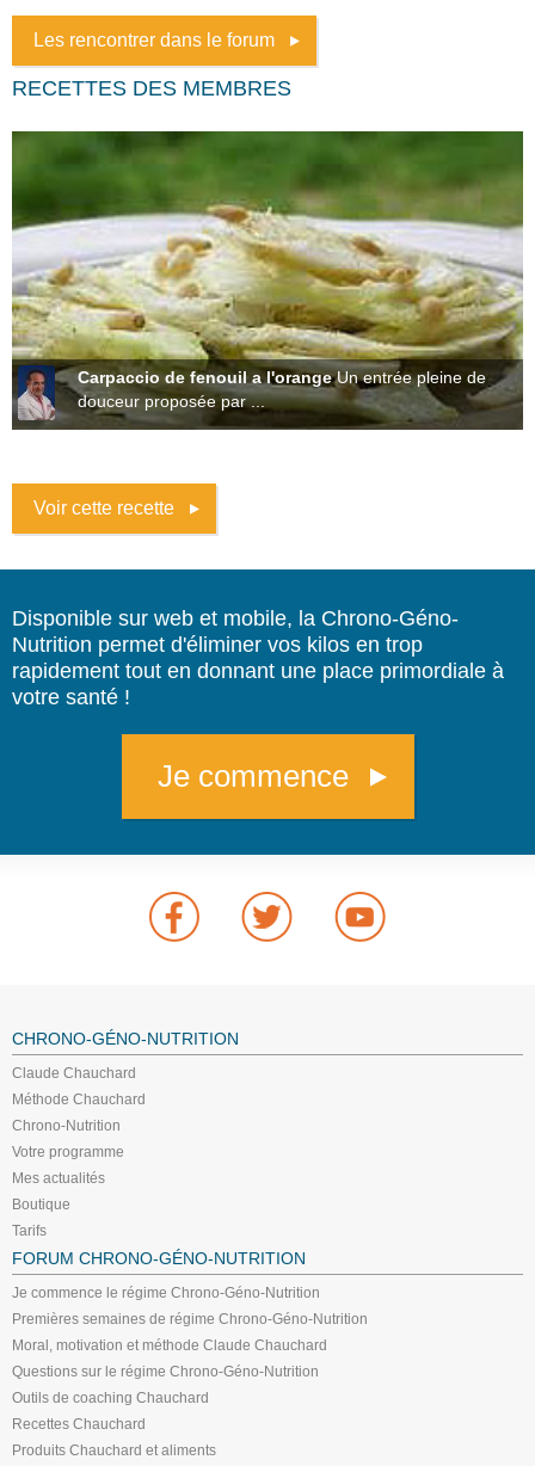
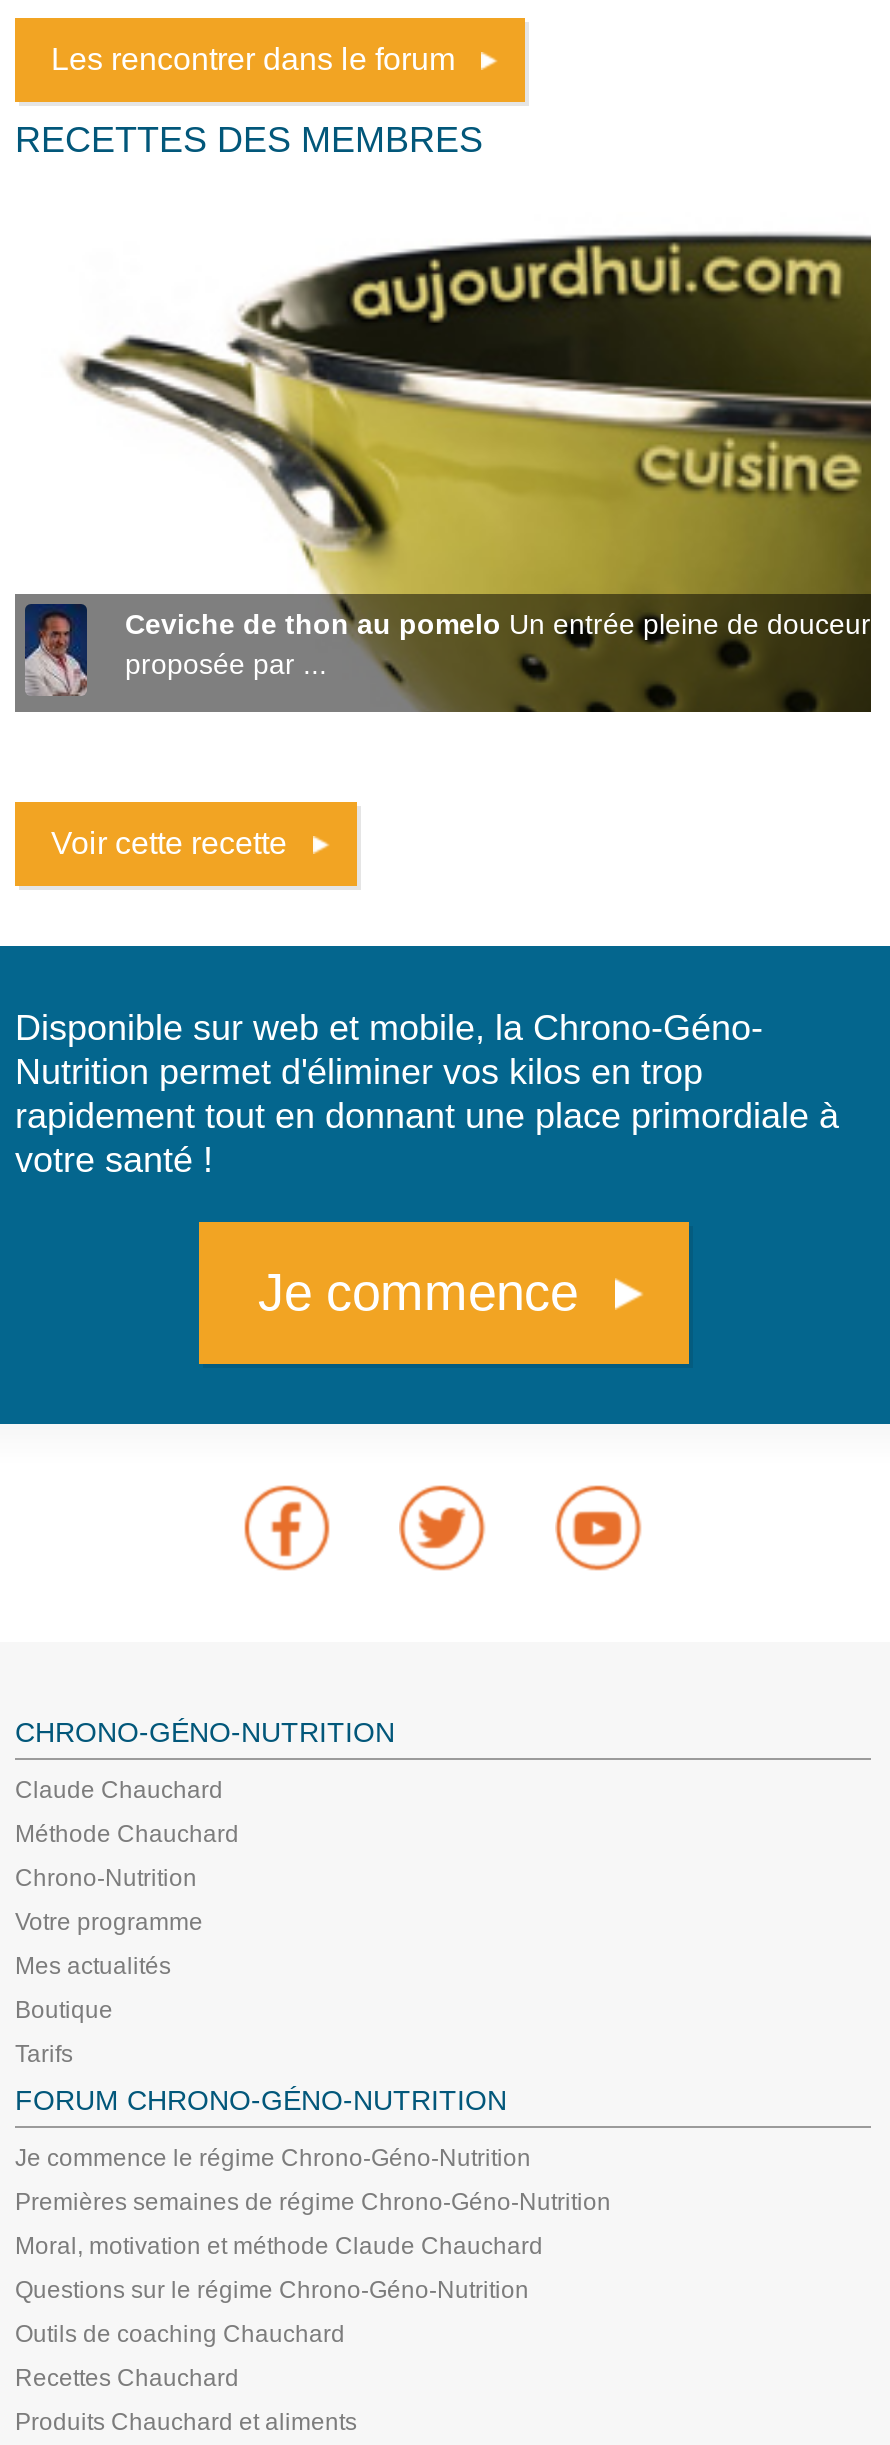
- [image]
- Carpaccio de fenouil a l'orange Un entrée pleine de
- douceur proposée par ...
+ [image]
+ Ceviche de thon au pomelo Un entrée pleine de douceur
+ proposée par ...
